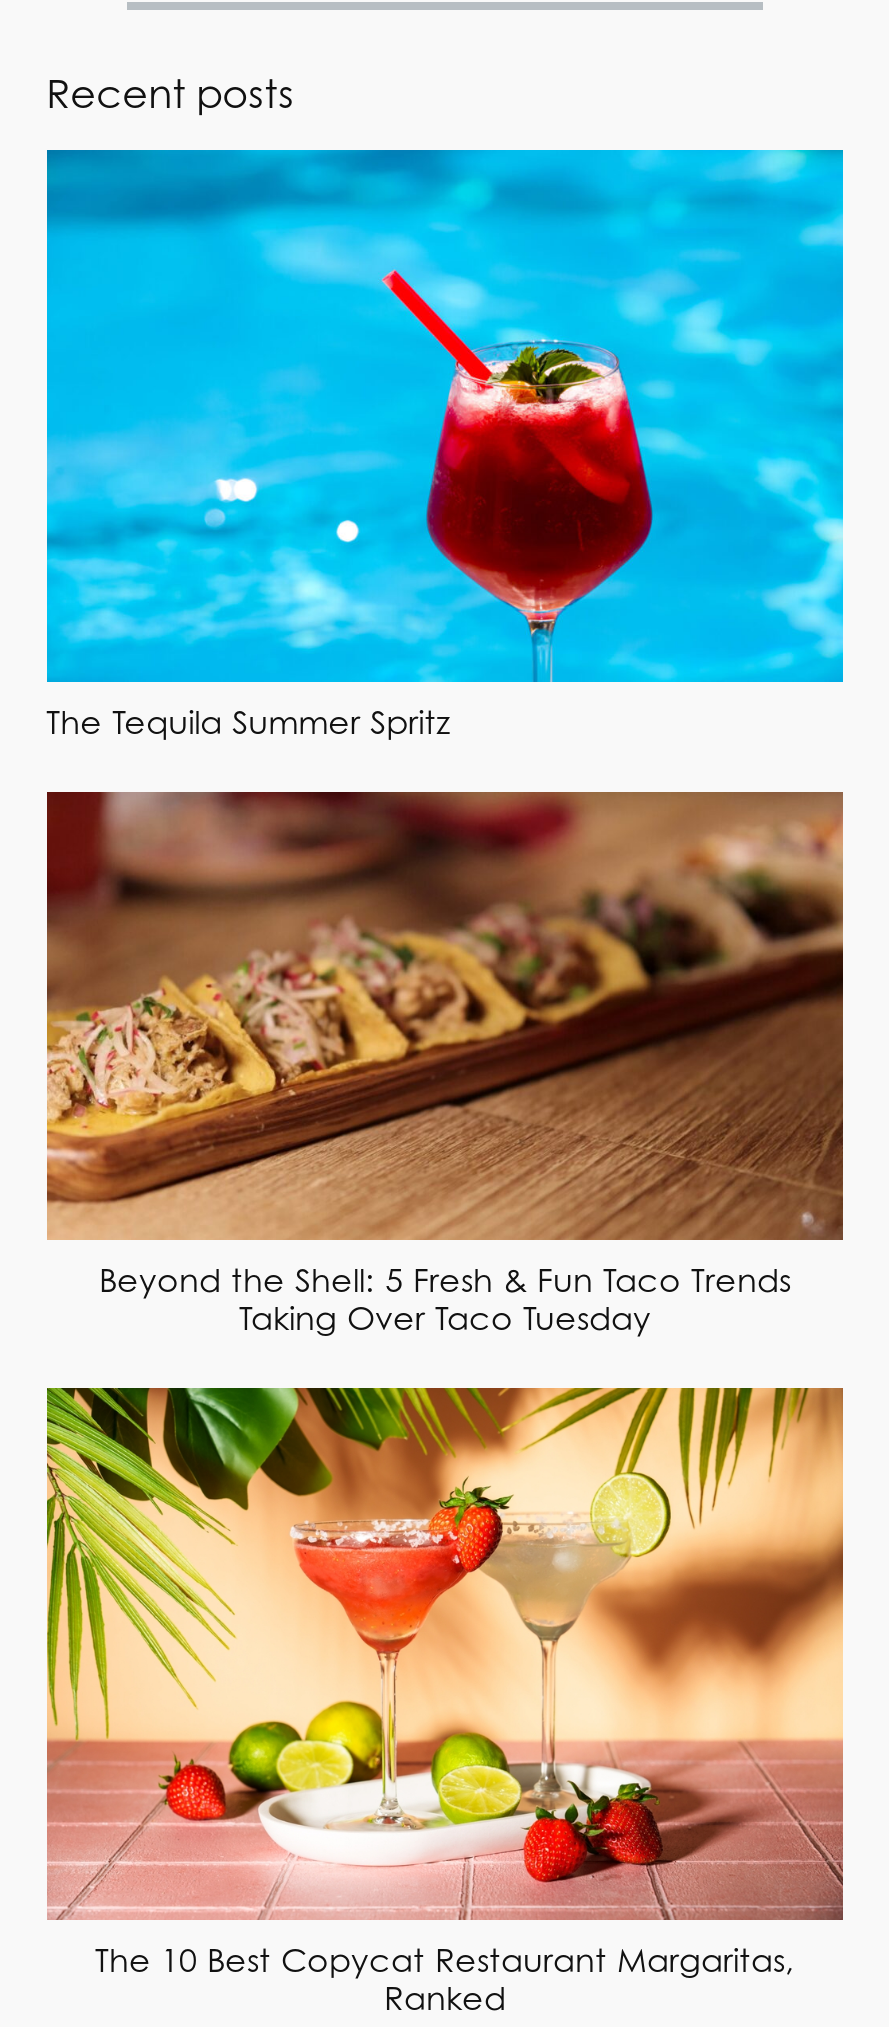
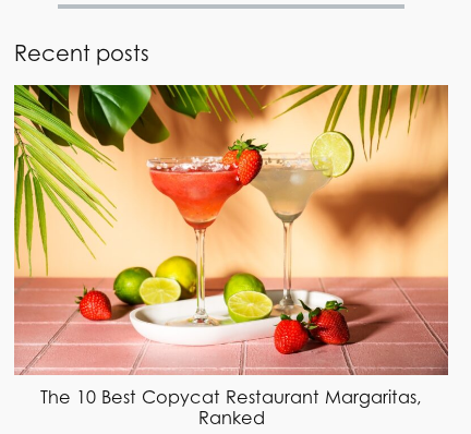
- [image]
- The Tequila Summer Spritz

- [image]
- Beyond the Shell: 5 Fresh & Fun Taco Trends
- Taking Over Taco Tuesday
